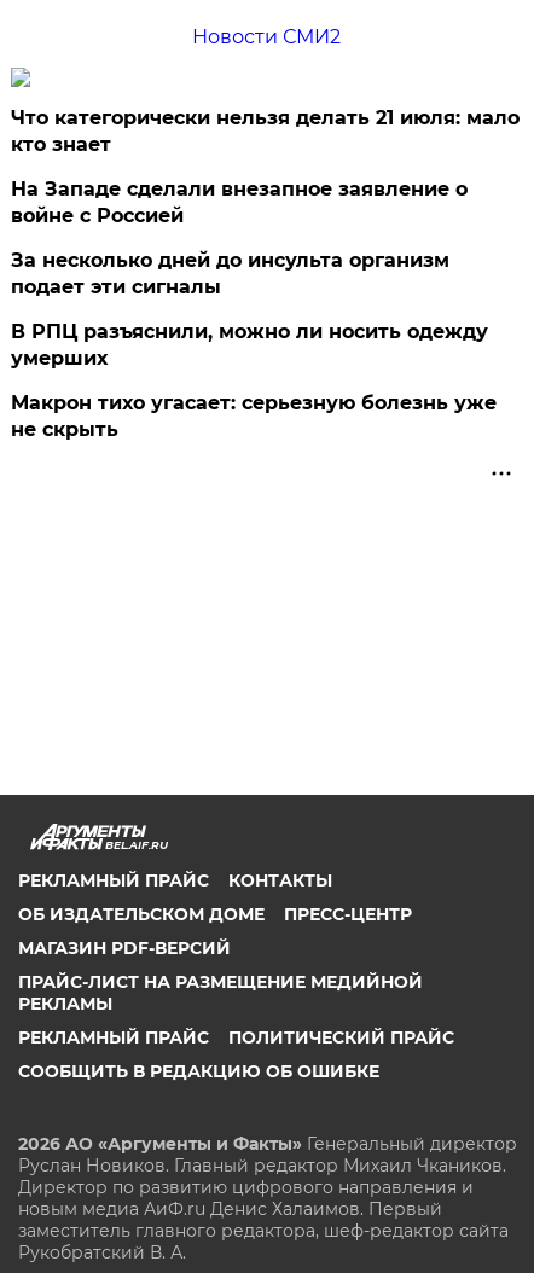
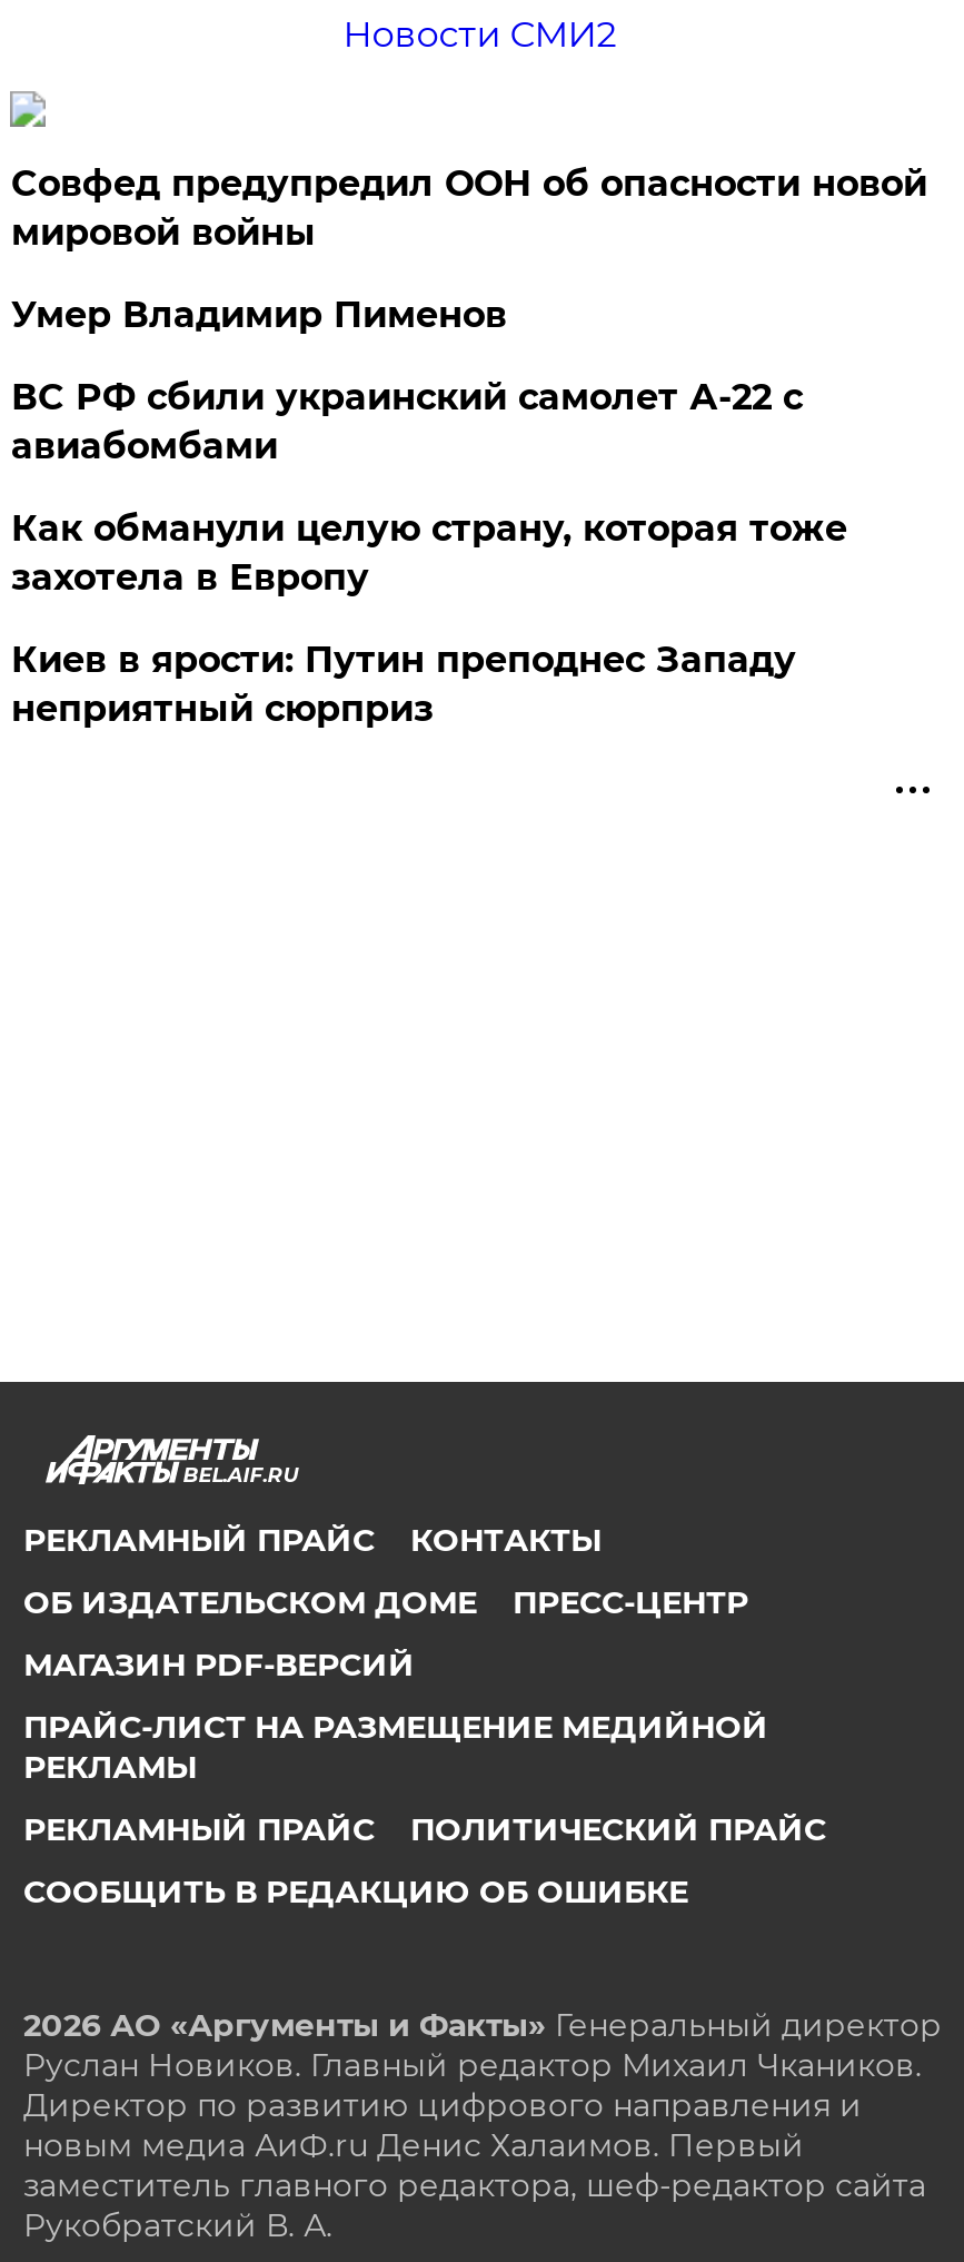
- Что категорически нельзя делать 21 июля: мало
- кто знает
+ Совфед предупредил ООН об опасности новой
+ мировой войны

- На Западе сделали внезапное заявление о
- войне с Россией
+ Умер Владимир Пименов

- За несколько дней до инсульта организм
- подает эти сигналы
+ ВС РФ сбили украинский самолет А-22 с
+ авиабомбами

- В РПЦ разъяснили, можно ли носить одежду
- умерших
+ Как обманули целую страну, которая тоже
+ захотела в Европу

- Макрон тихо угасает: серьезную болезнь уже
- не скрыть
+ Киев в ярости: Путин преподнес Западу
+ неприятный сюрприз
